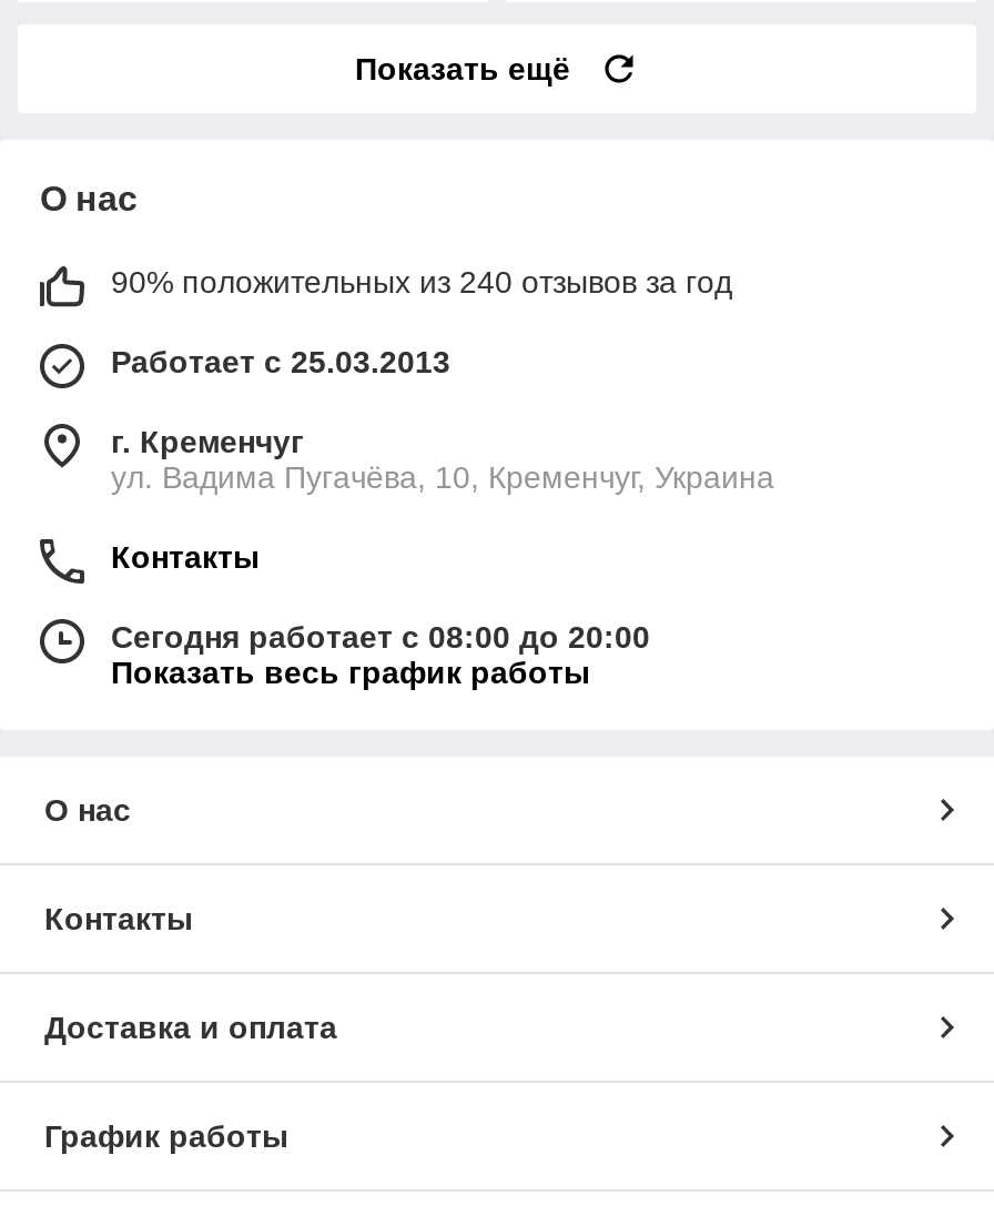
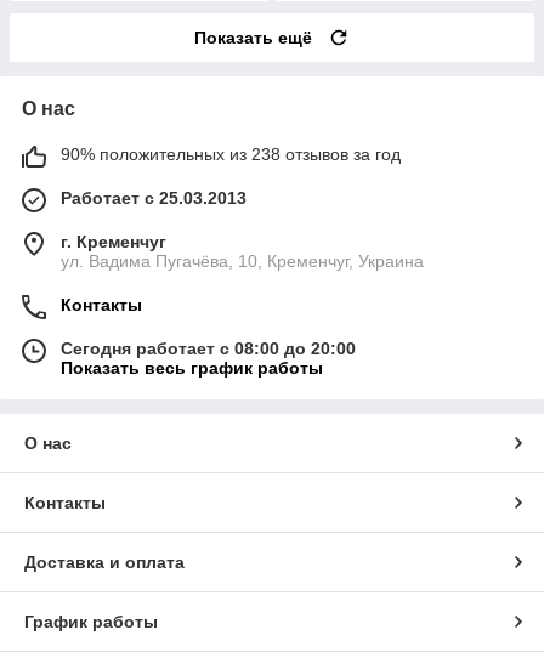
- 90% положительных из 240 отзывов за год
+ 90% положительных из 238 отзывов за год
